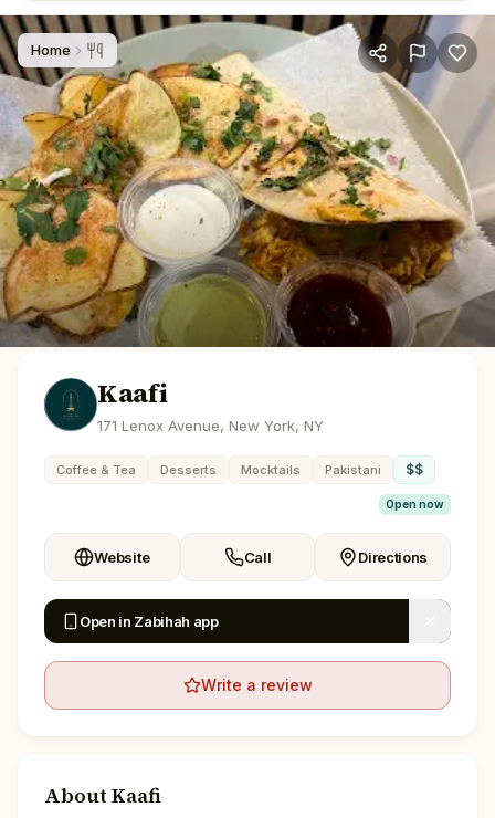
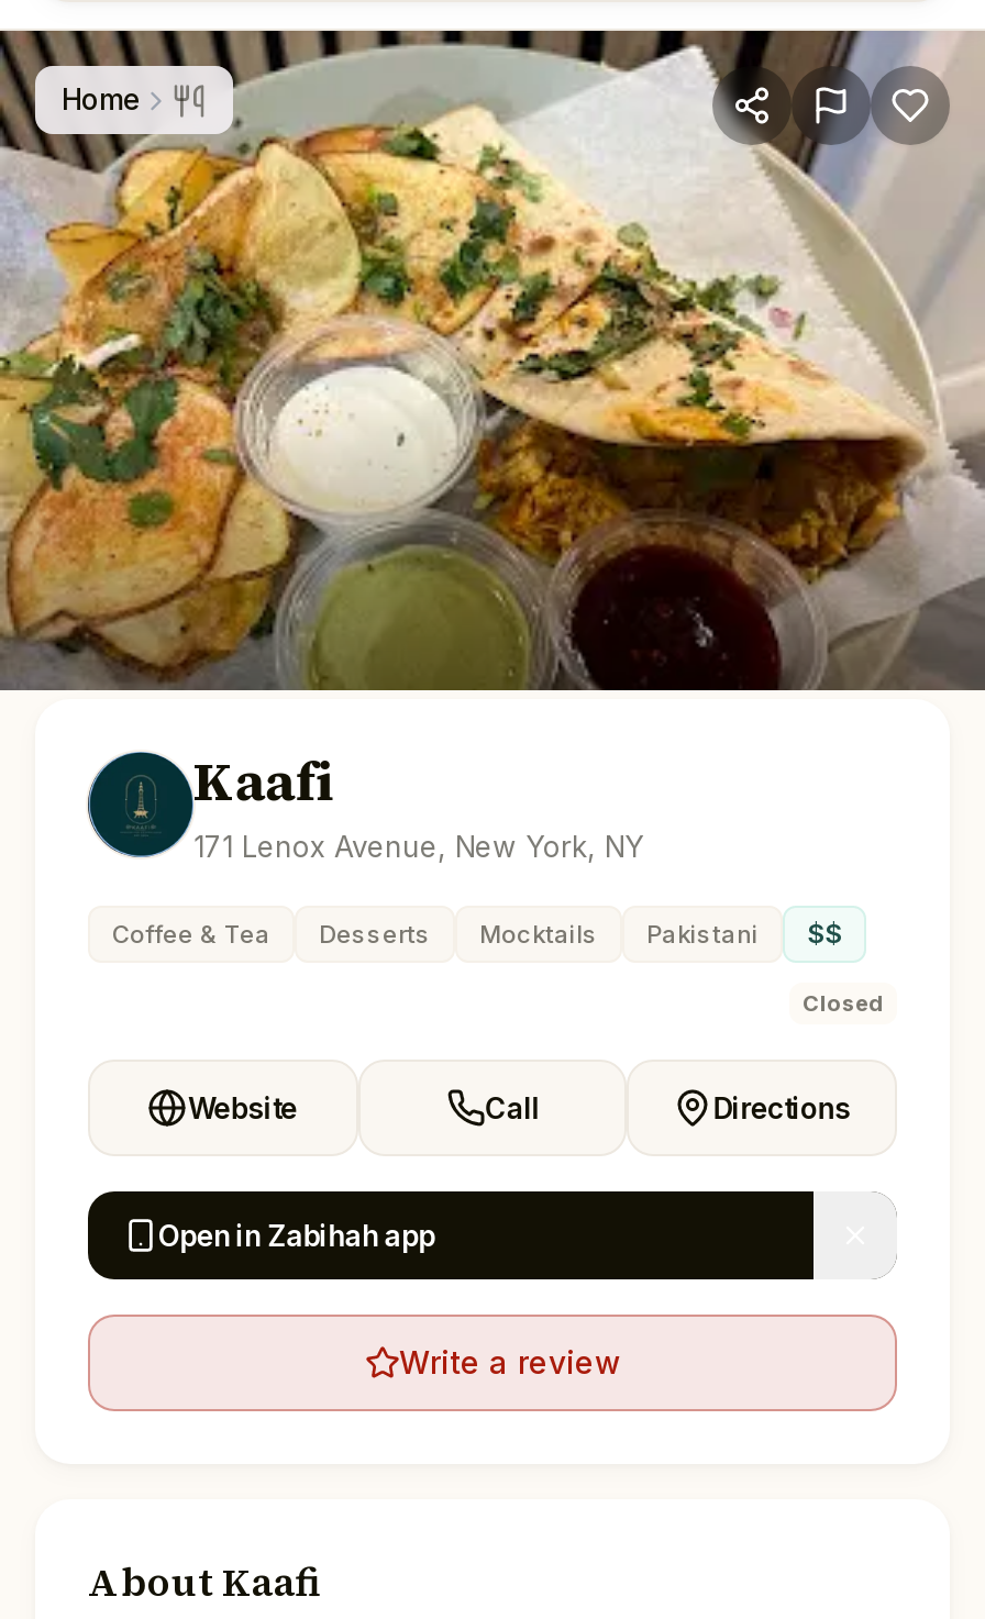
- Open now
+ Closed
